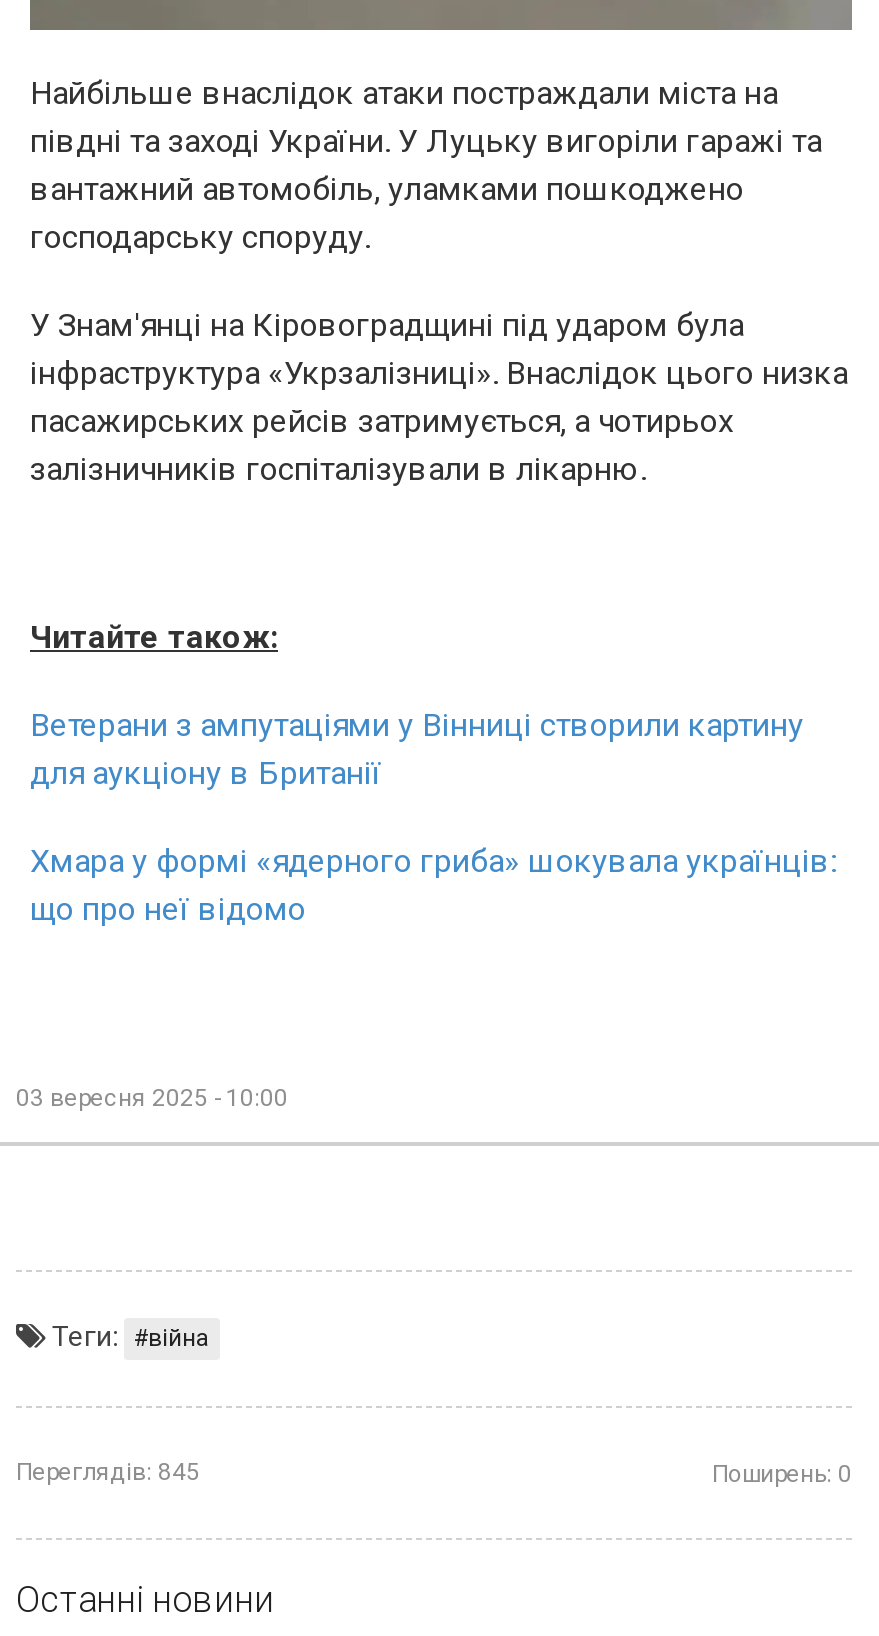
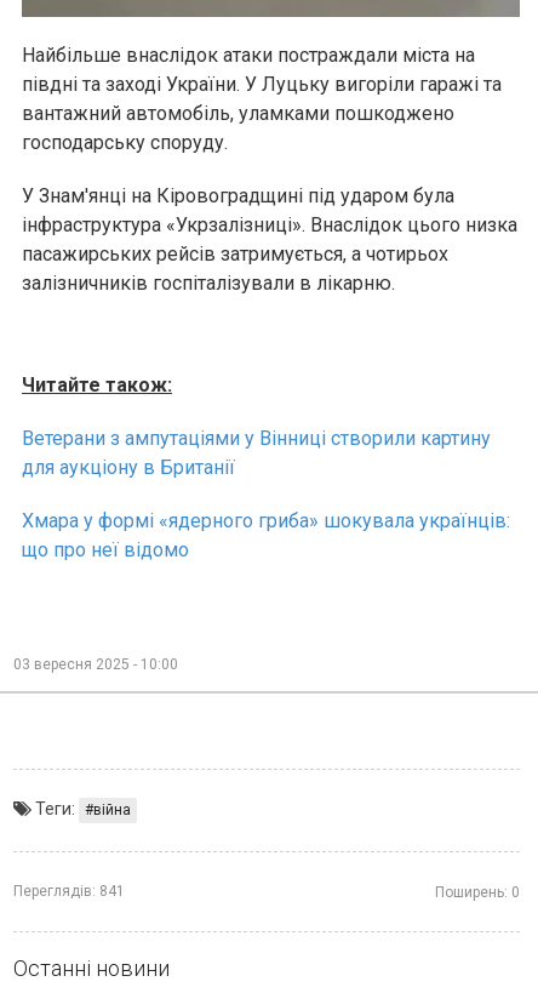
- Переглядів: 845
+ Переглядів: 841
